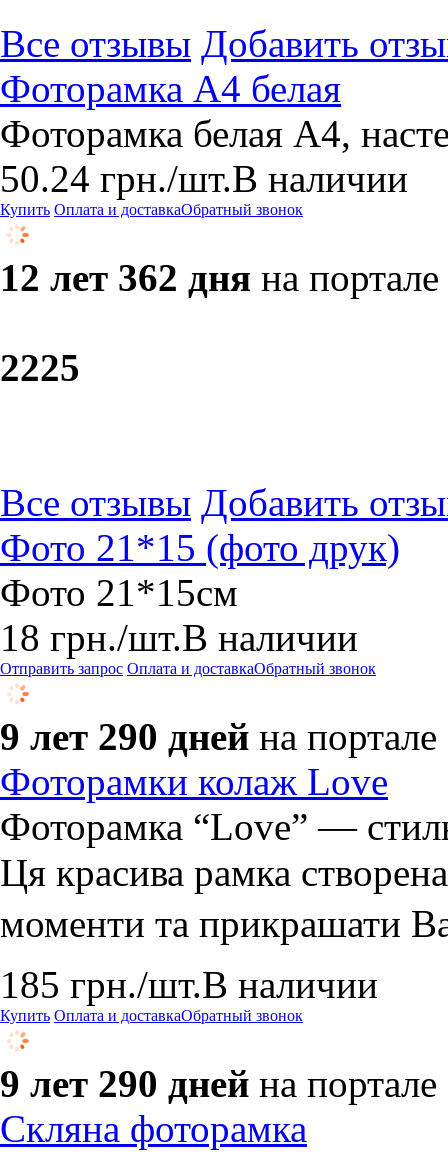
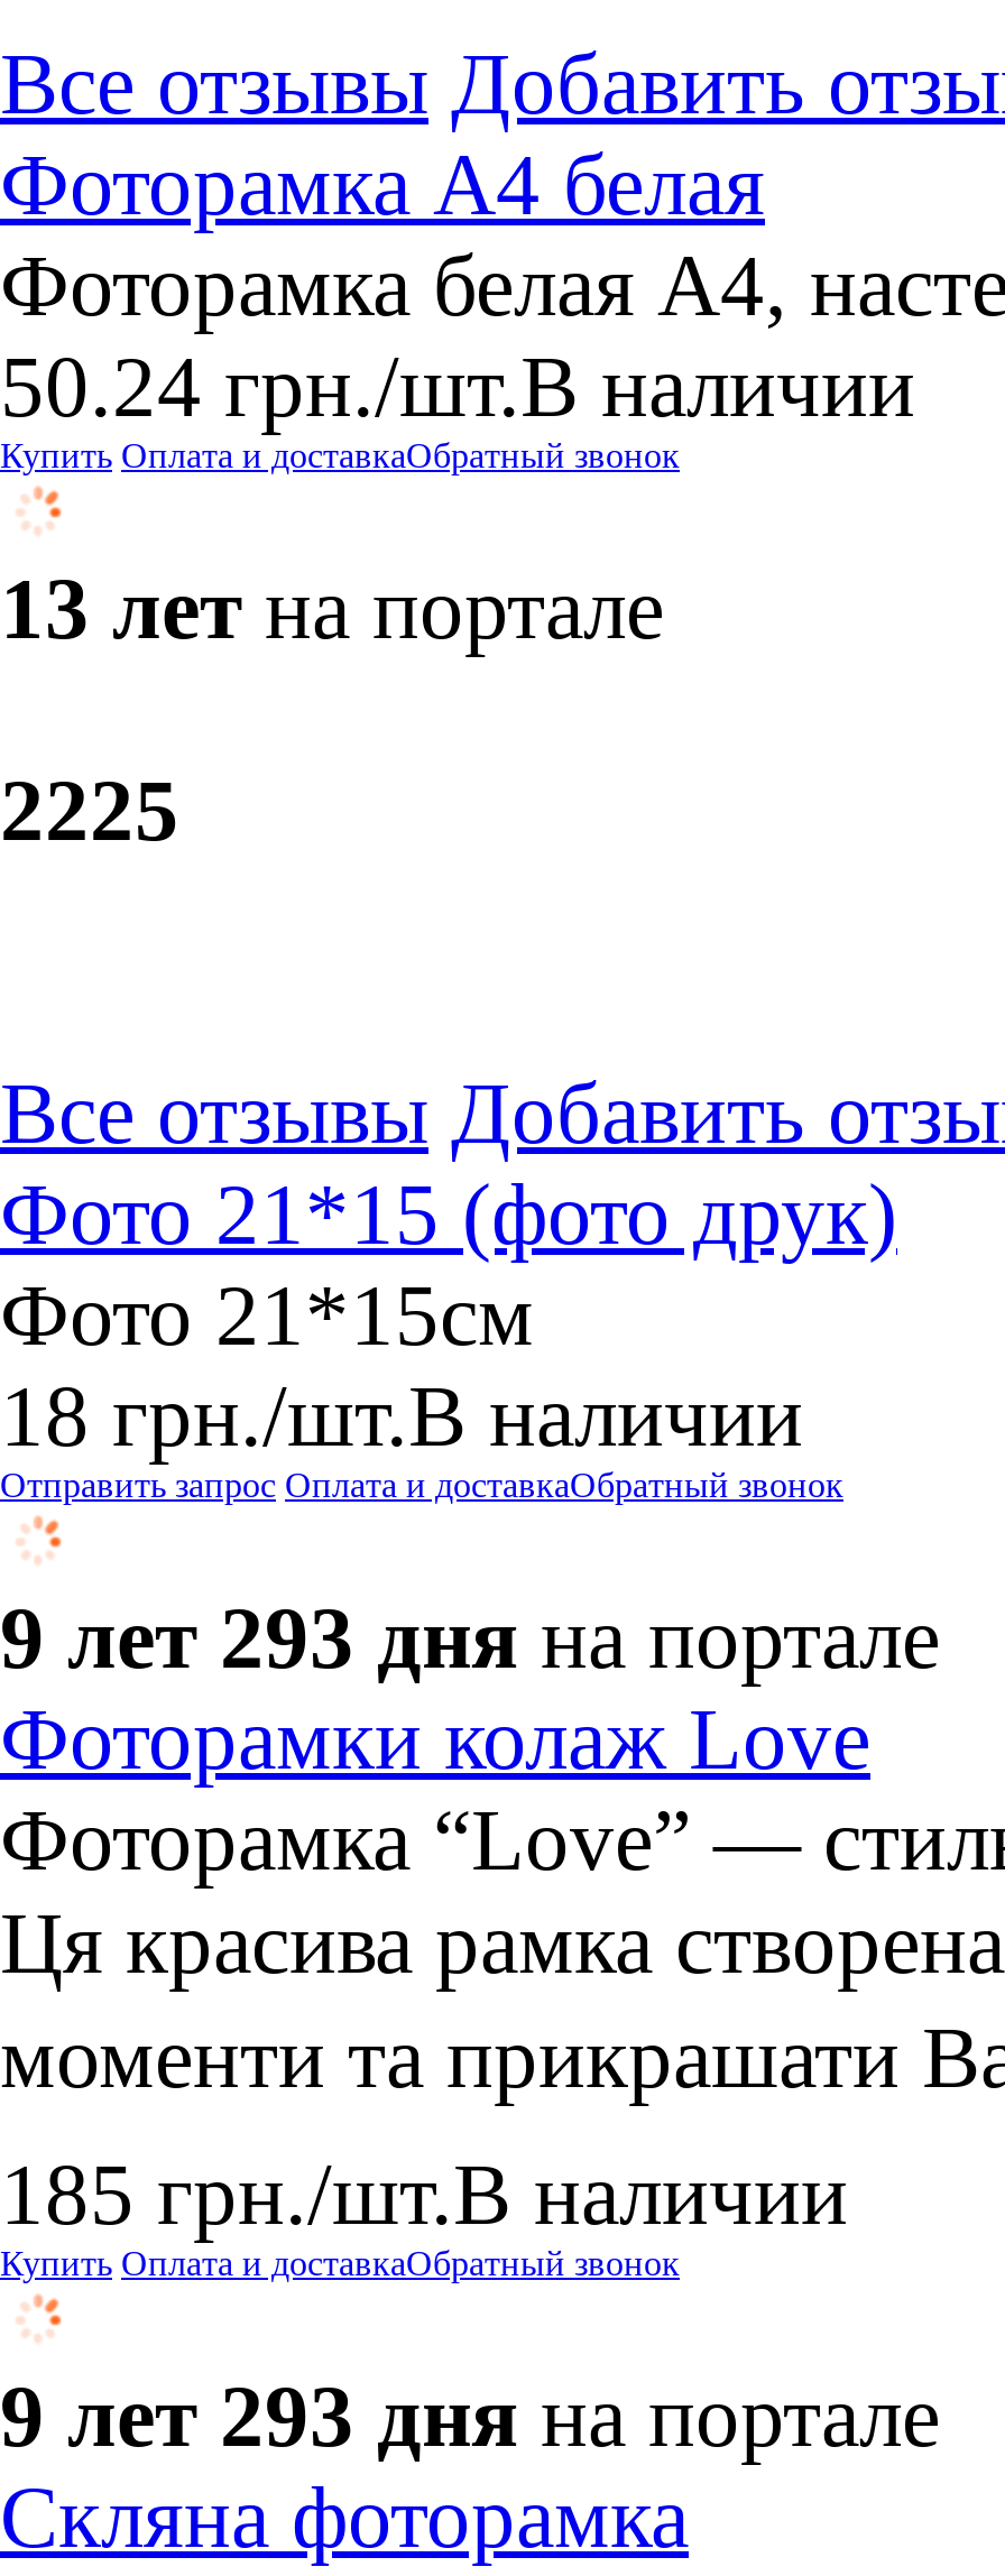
- 12 лет 362 дня на портале
+ 13 лет на портале

- 9 лет 290 дней на портале
+ 9 лет 293 дня на портале

- 9 лет 290 дней на портале
+ 9 лет 293 дня на портале
